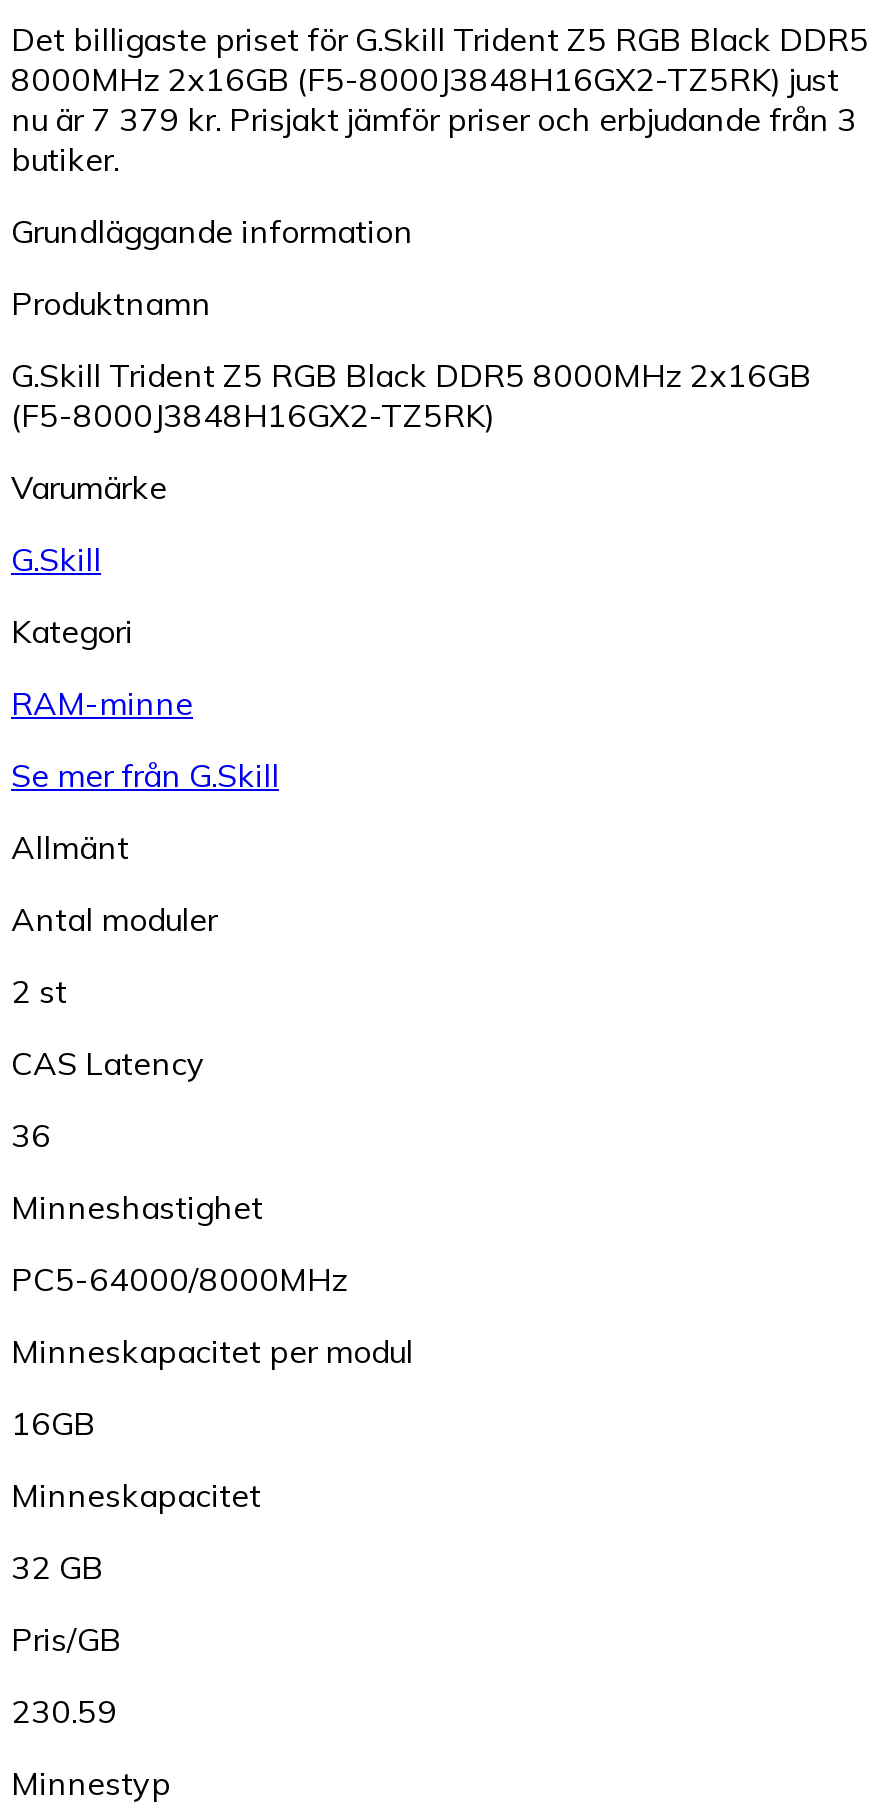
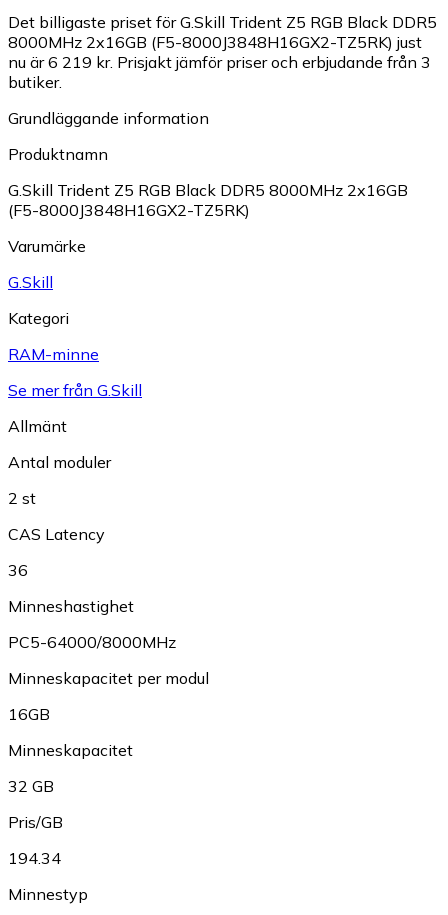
- nu är 7 379 kr. Prisjakt jämför priser och erbjudande från 3
+ nu är 6 219 kr. Prisjakt jämför priser och erbjudande från 3

- 230.59
+ 194.34
